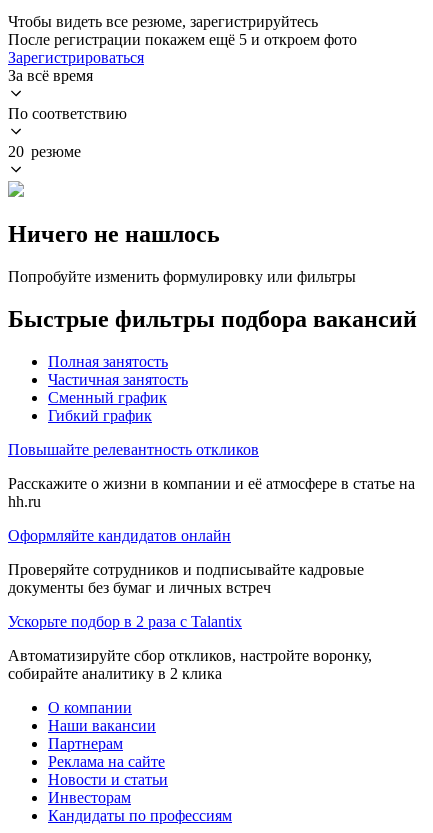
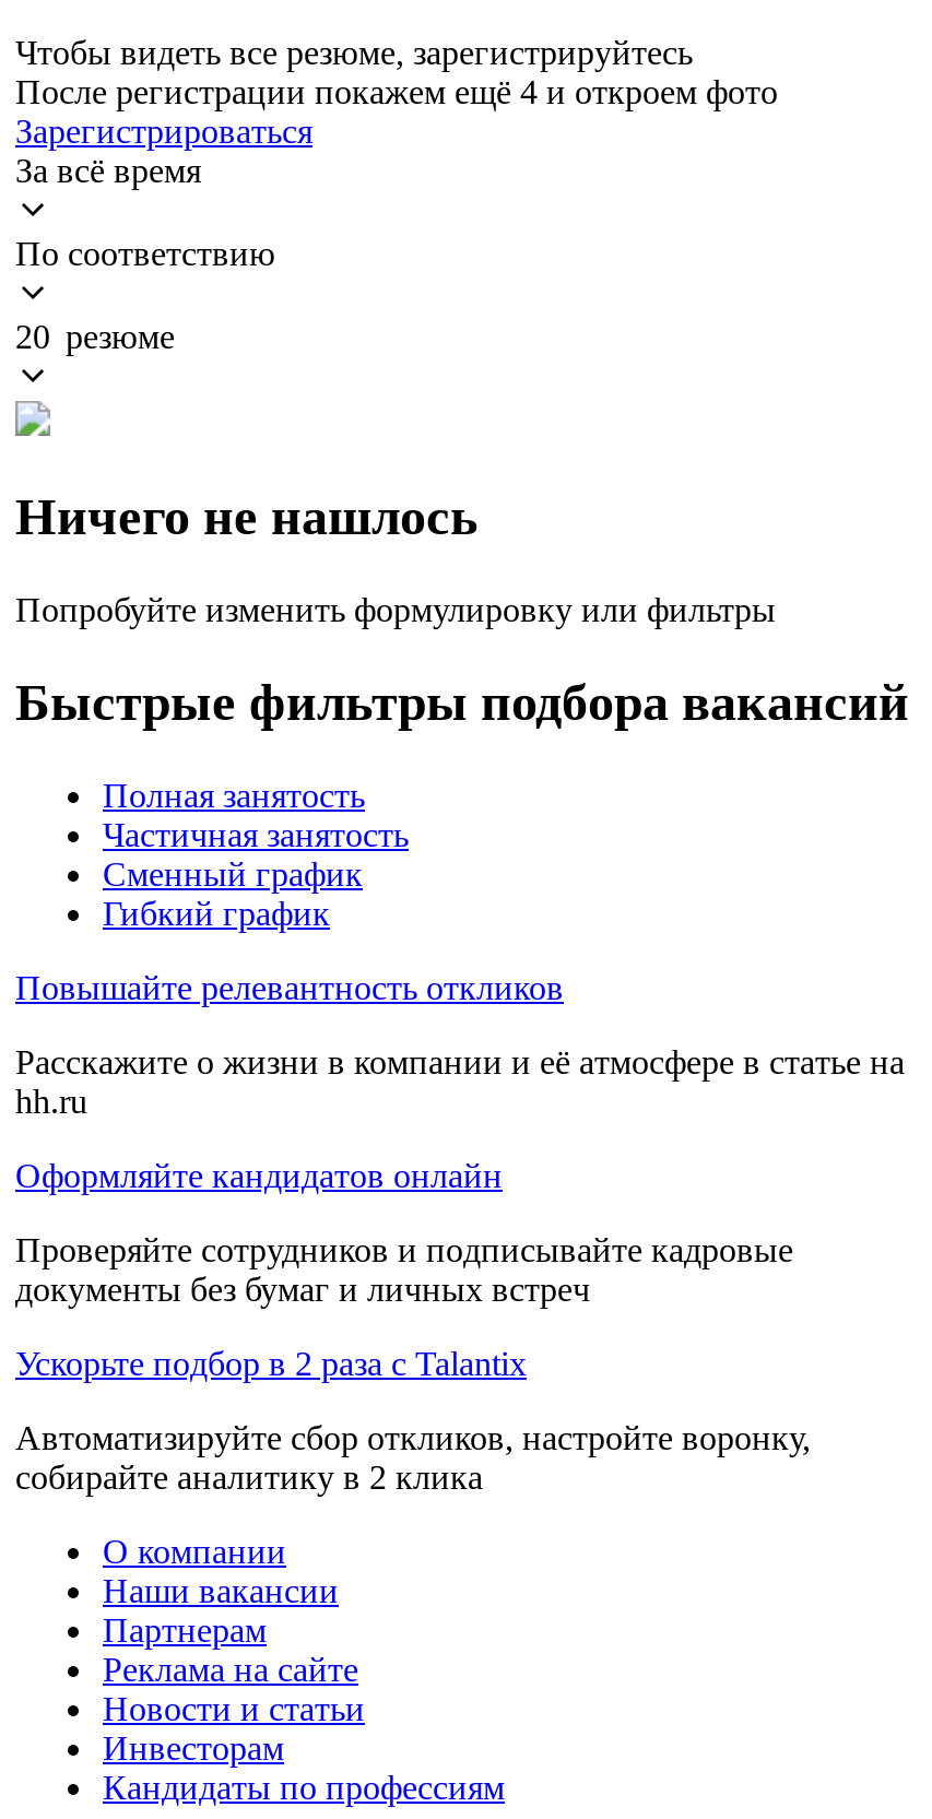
- После регистрации покажем ещё 5 и откроем фото
+ После регистрации покажем ещё 4 и откроем фото
